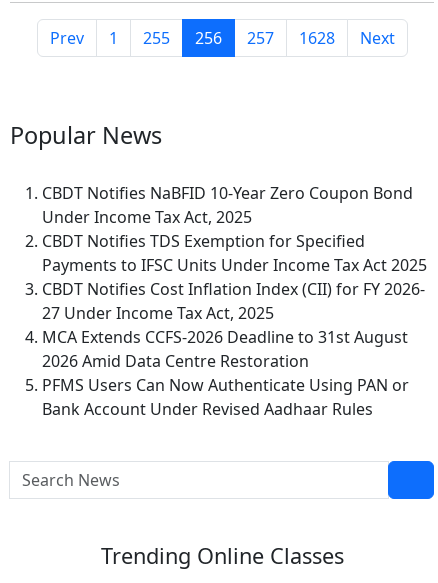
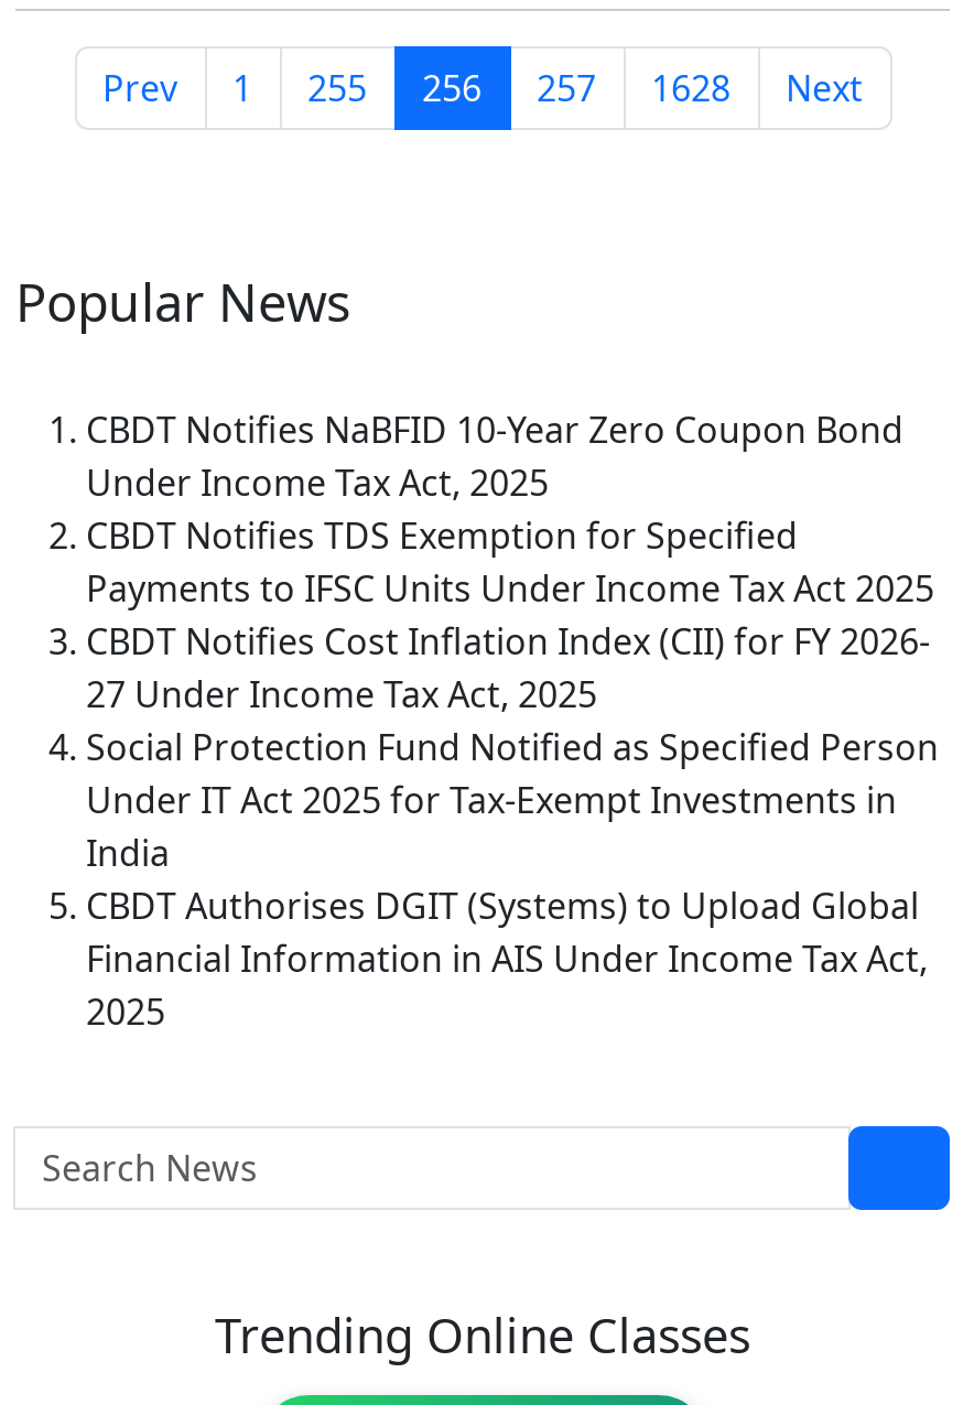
- MCA Extends CCFS-2026 Deadline to 31st August
- 2026 Amid Data Centre Restoration
- PFMS Users Can Now Authenticate Using PAN or
- Bank Account Under Revised Aadhaar Rules
+ Social Protection Fund Notified as Specified Person
+ Under IT Act 2025 for Tax-Exempt Investments in
+ India
+ CBDT Authorises DGIT (Systems) to Upload Global
+ Financial Information in AIS Under Income Tax Act,
+ 2025
